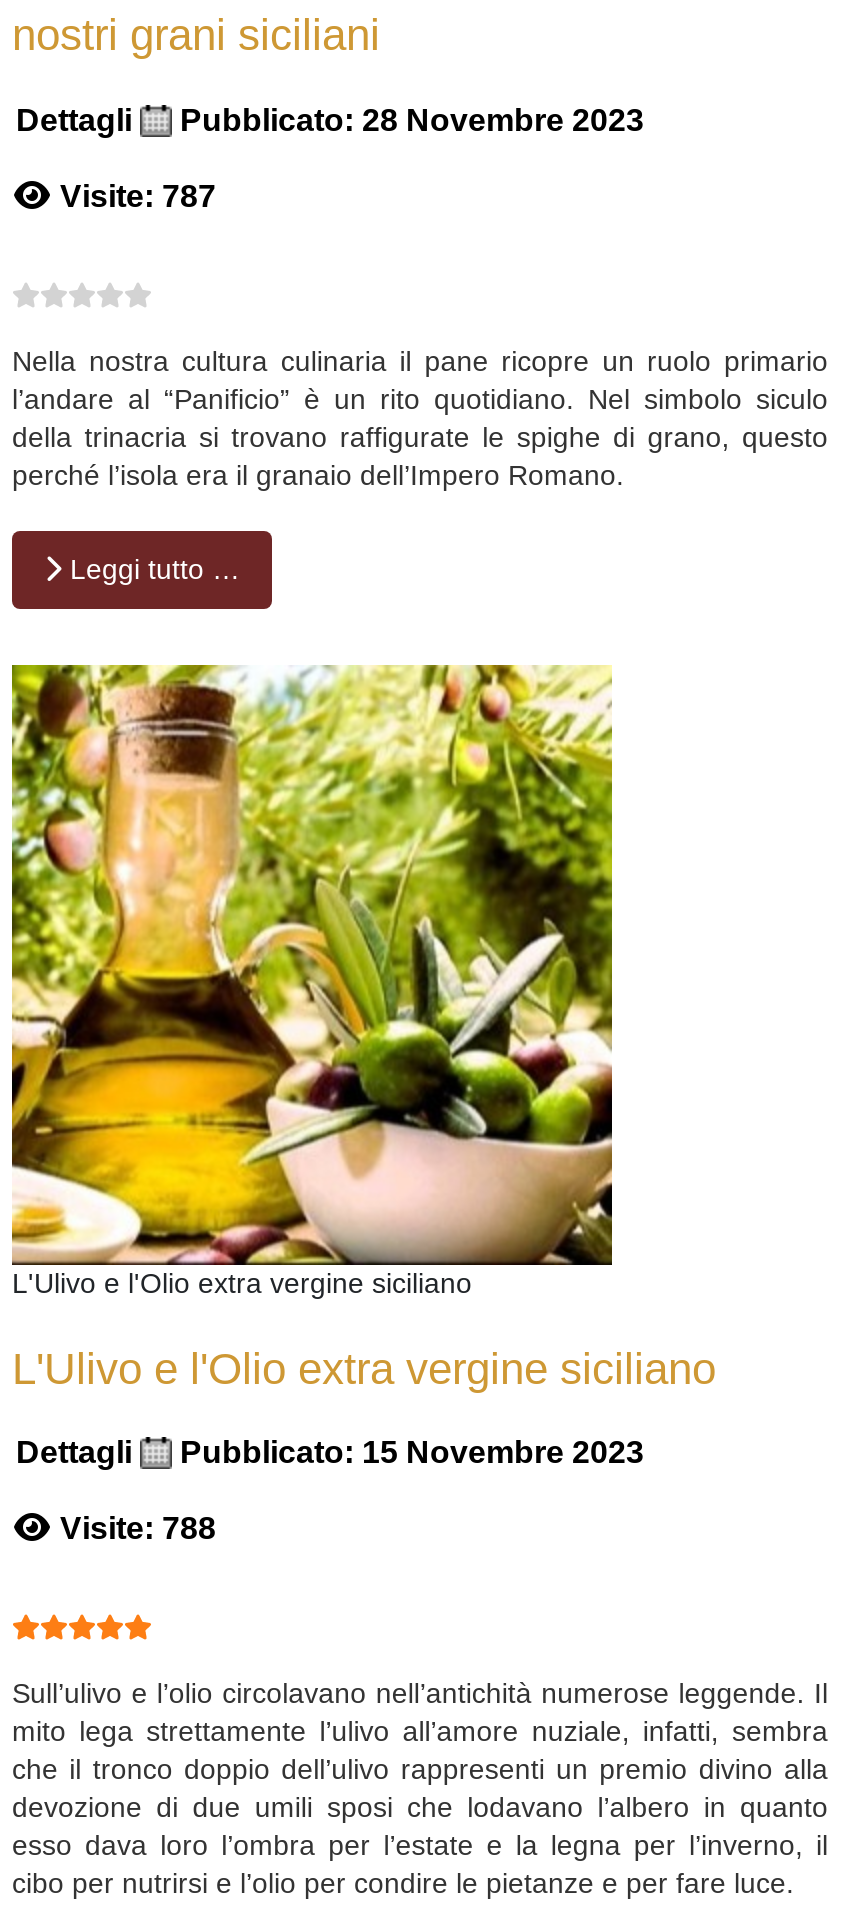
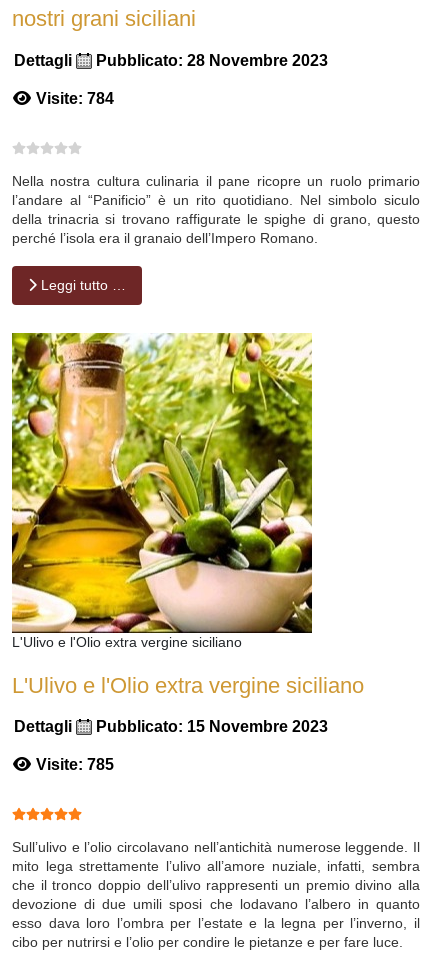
- Visite: 787
+ Visite: 784

- Visite: 788
+ Visite: 785
